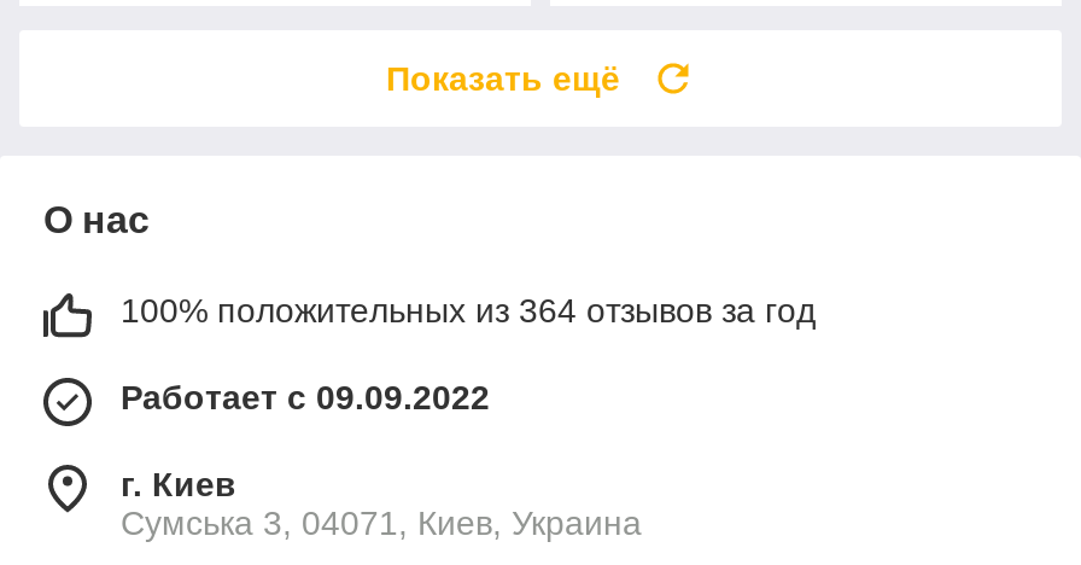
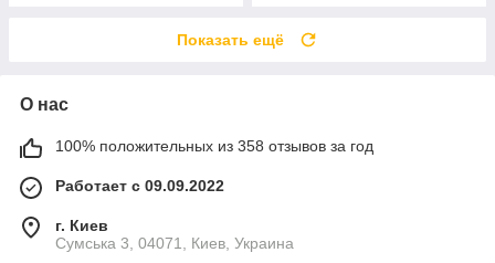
- 100% положительных из 364 отзывов за год
+ 100% положительных из 358 отзывов за год
